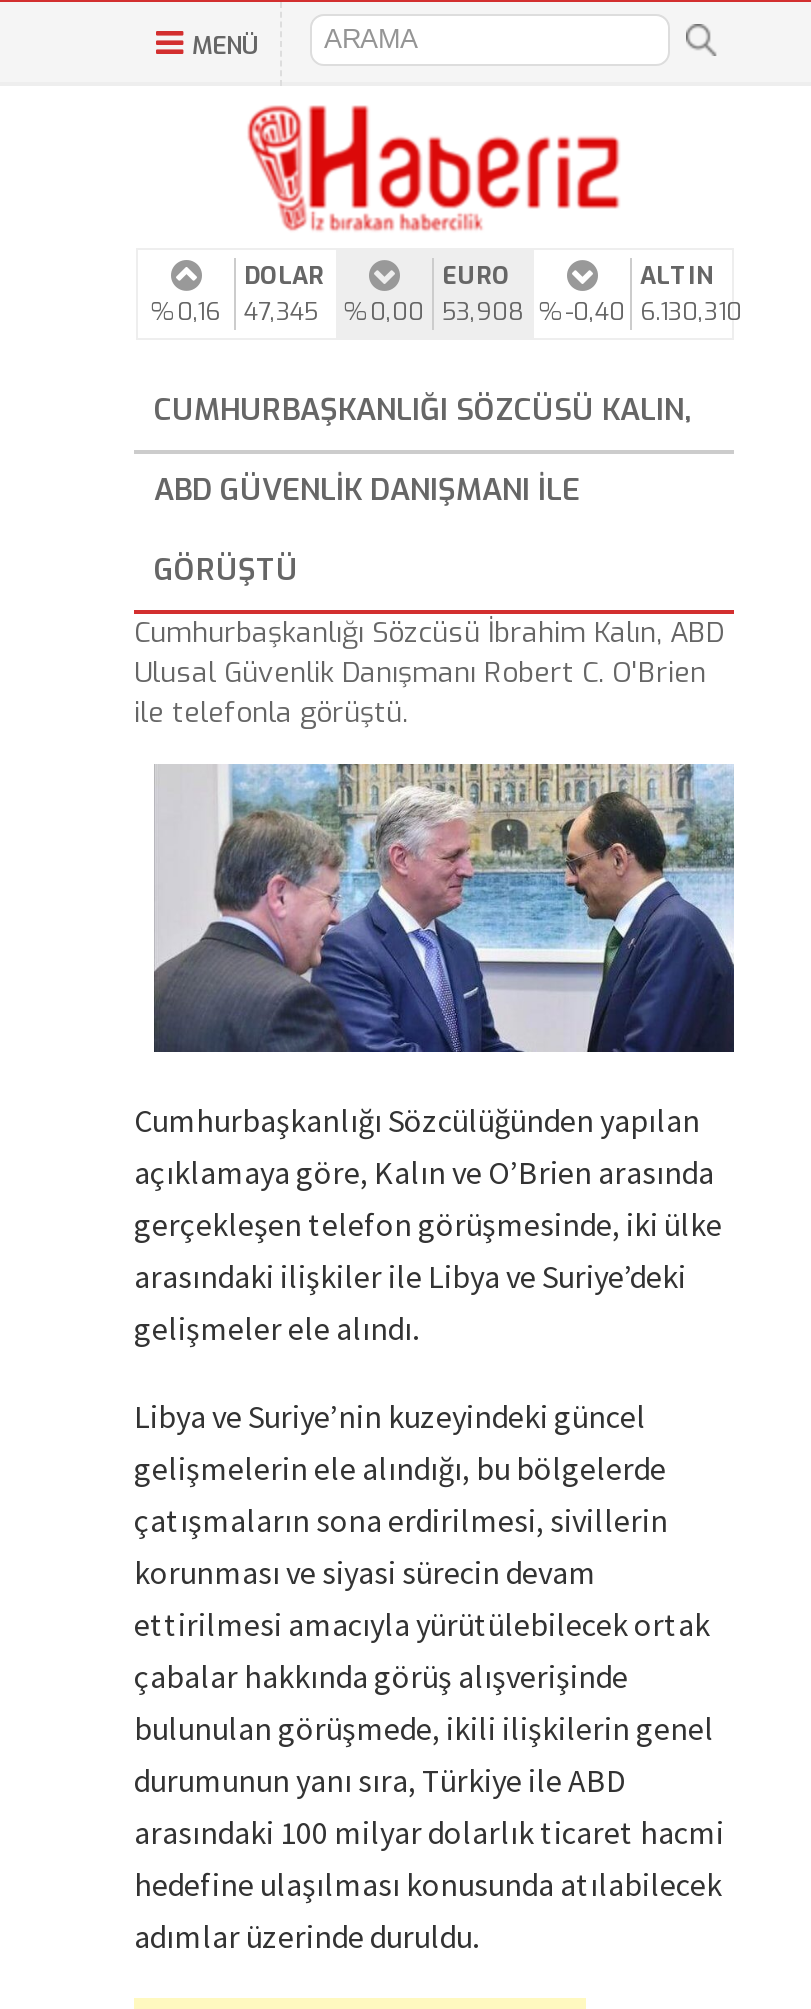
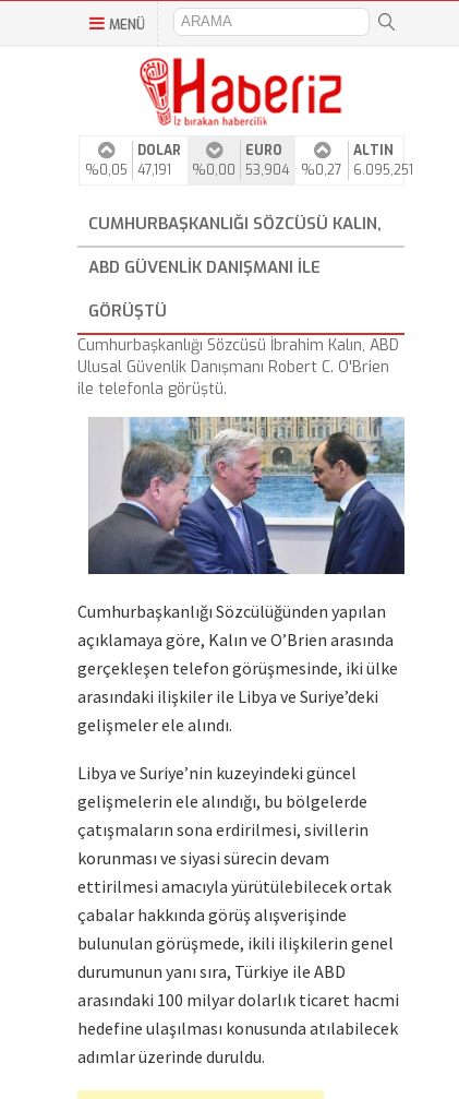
- %0,16
+ %0,05

- 47,345
+ 47,191

- 53,908 %-0,40
+ 53,904
+ %0,27

- 6.130,310
+ 6.095,251
